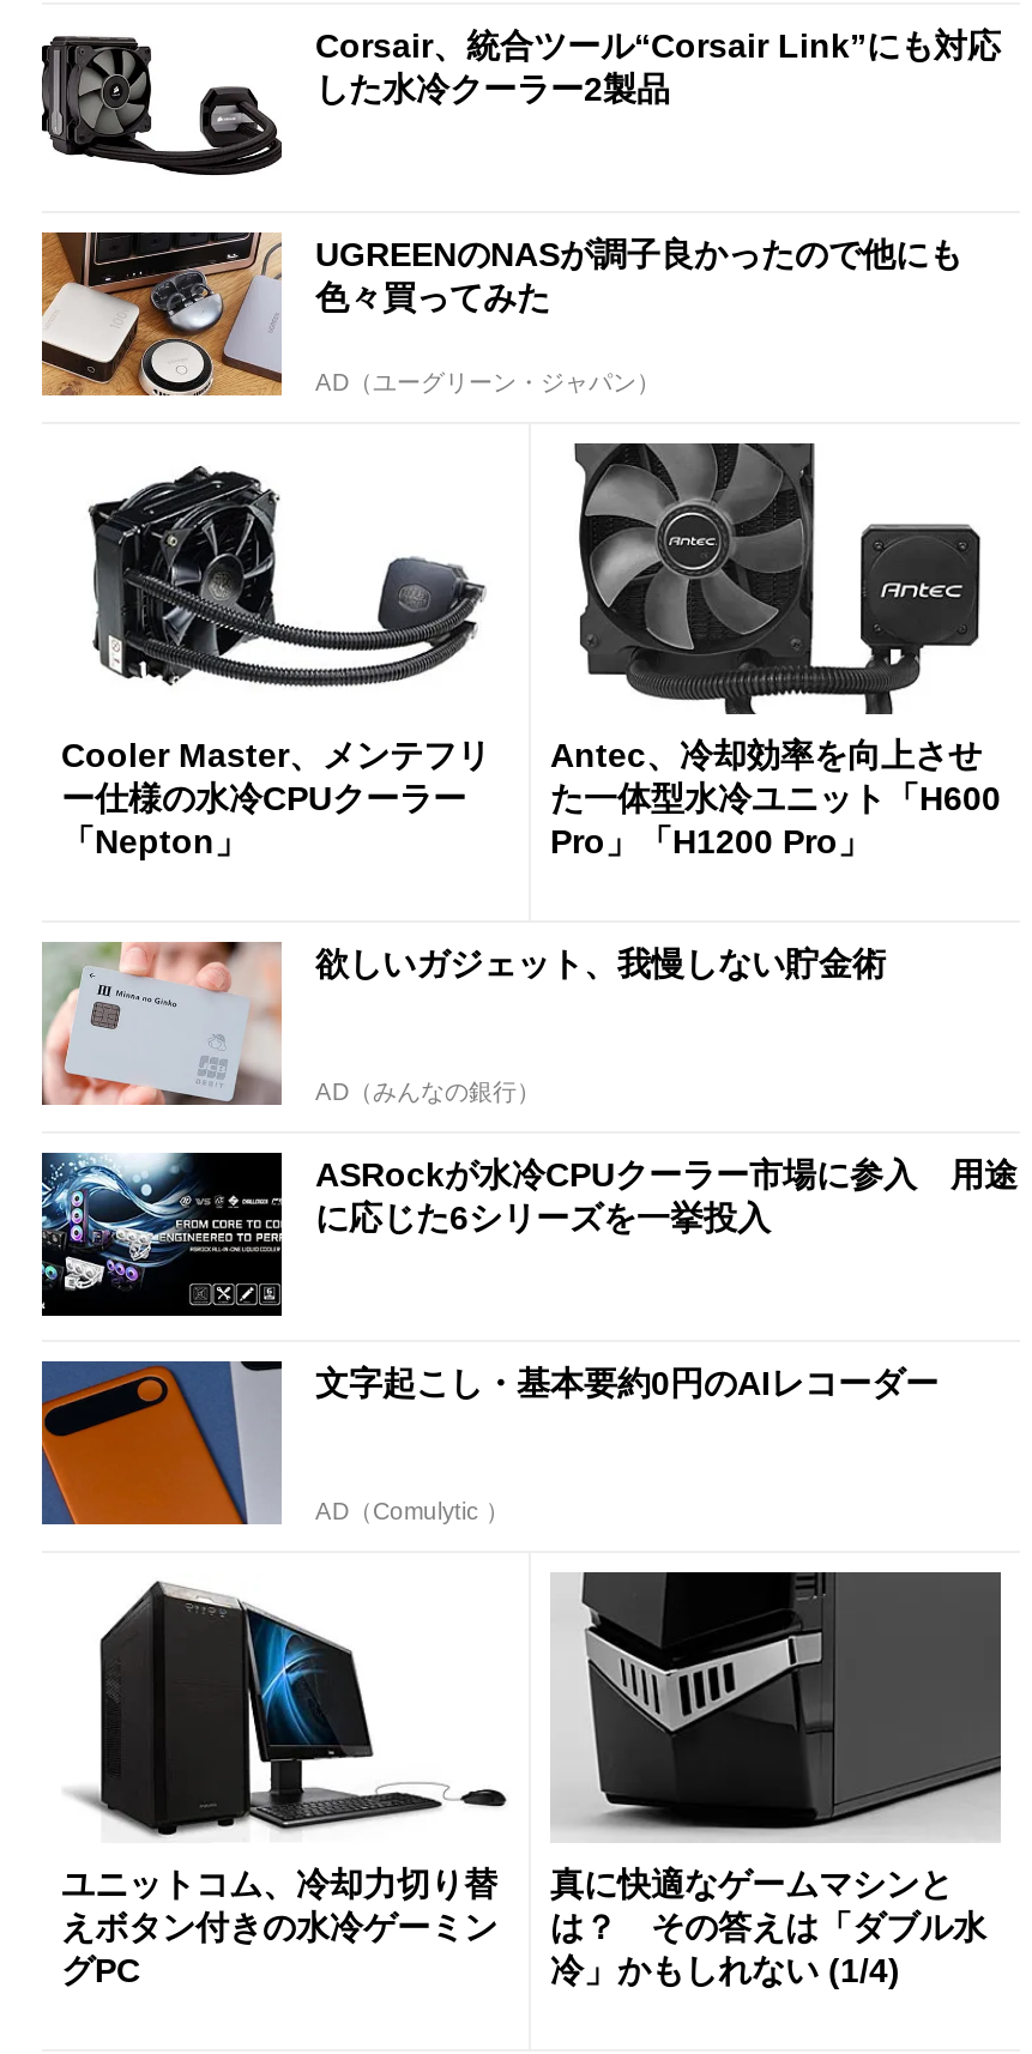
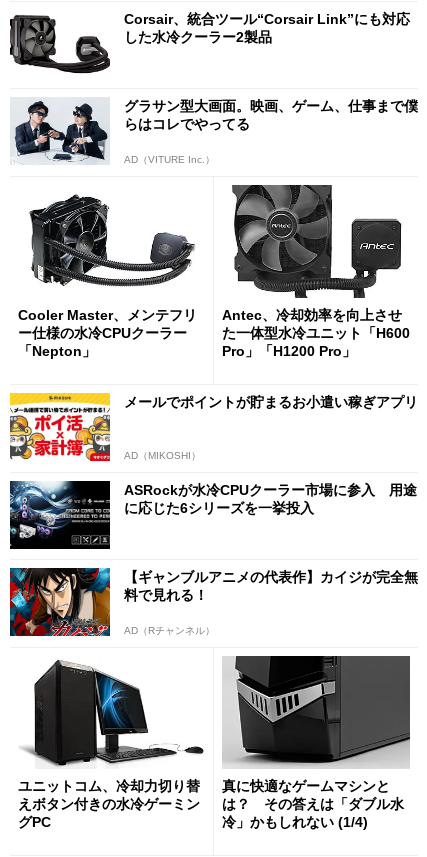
- [image]
- UGREENのNASが調子良かったので他にも
- 色々買ってみた
+ [image]
+ グラサン型大画面。映画、ゲーム、仕事まで僕
+ らはコレでやってる

- AD（ユーグリーン・ジャパン）
+ AD（VITURE Inc.）

- [image]
- 欲しいガジェット、我慢しない貯金術
+ [image]
+ メールでポイントが貯まるお小遣い稼ぎアプリ

- AD（みんなの銀行）
+ AD（MIKOSHI）

- [image]
- 文字起こし・基本要約0円のAIレコーダー
+ [image]
+ 【ギャンブルアニメの代表作】カイジが完全無
+ 料で見れる！

- AD（Comulytic ）
+ AD（Rチャンネル）
